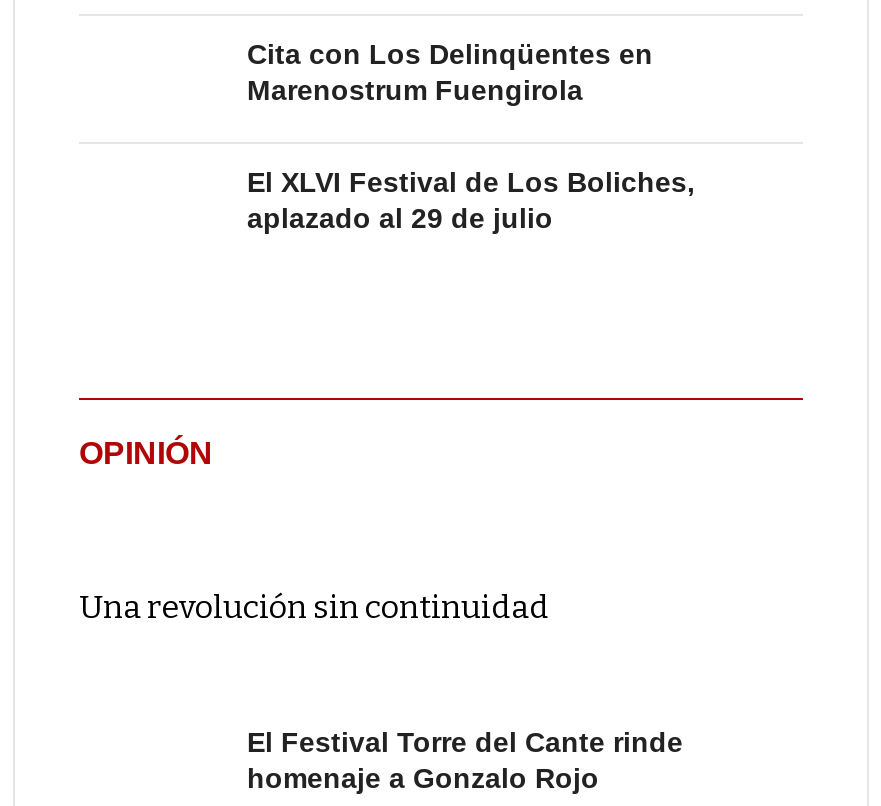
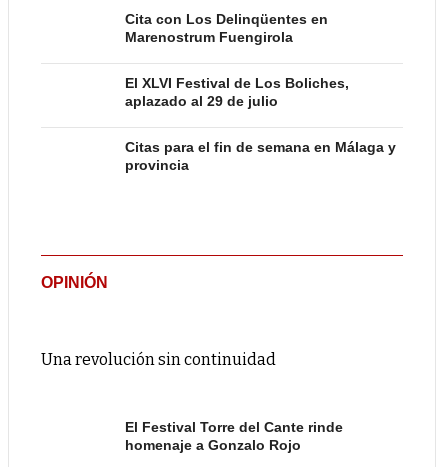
+ Citas para el fin de semana en Málaga y
+ provincia
